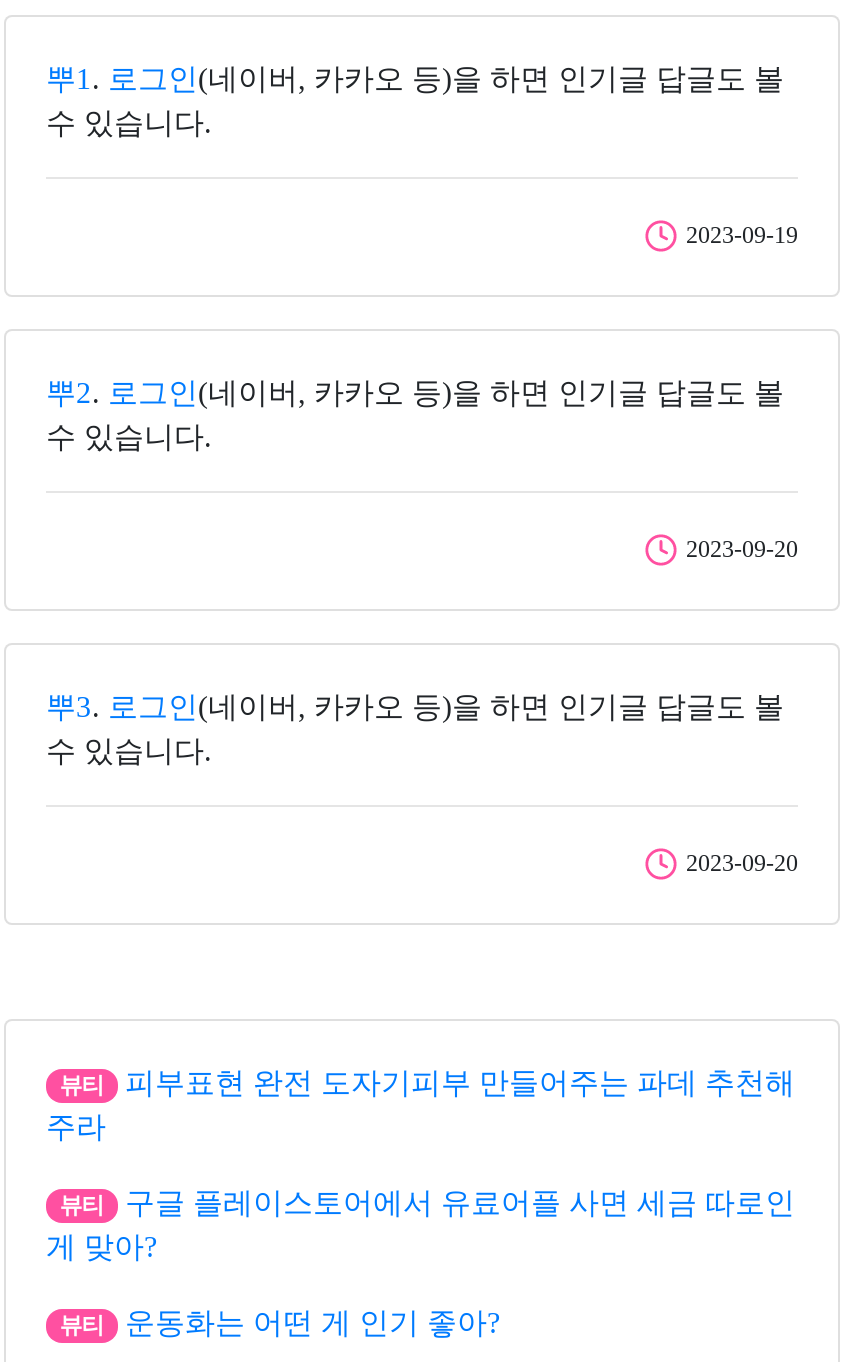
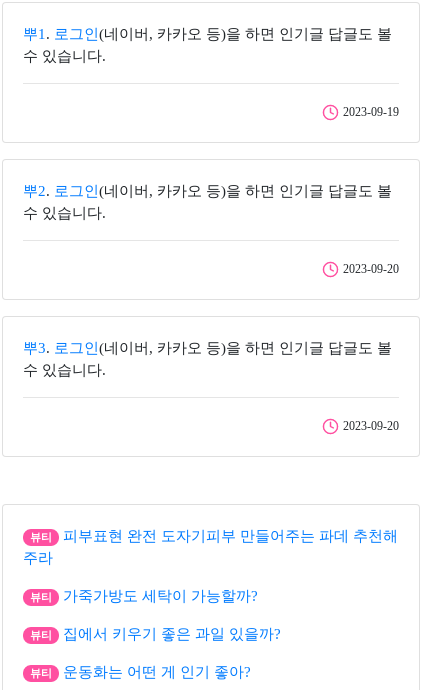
- 구글 플레이스토어에서 유료어플 사면 세금 따로인
- 게 맞아?
+ 가죽가방도 세탁이 가능할까?
+ 뷰티
+ 집에서 키우기 좋은 과일 있을까?
